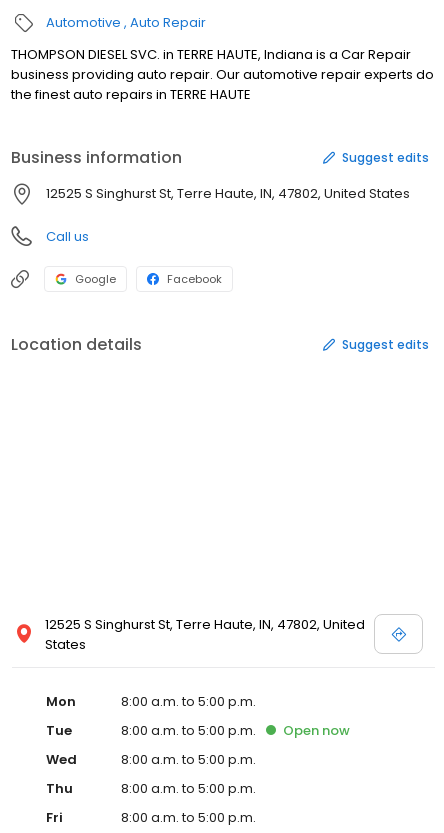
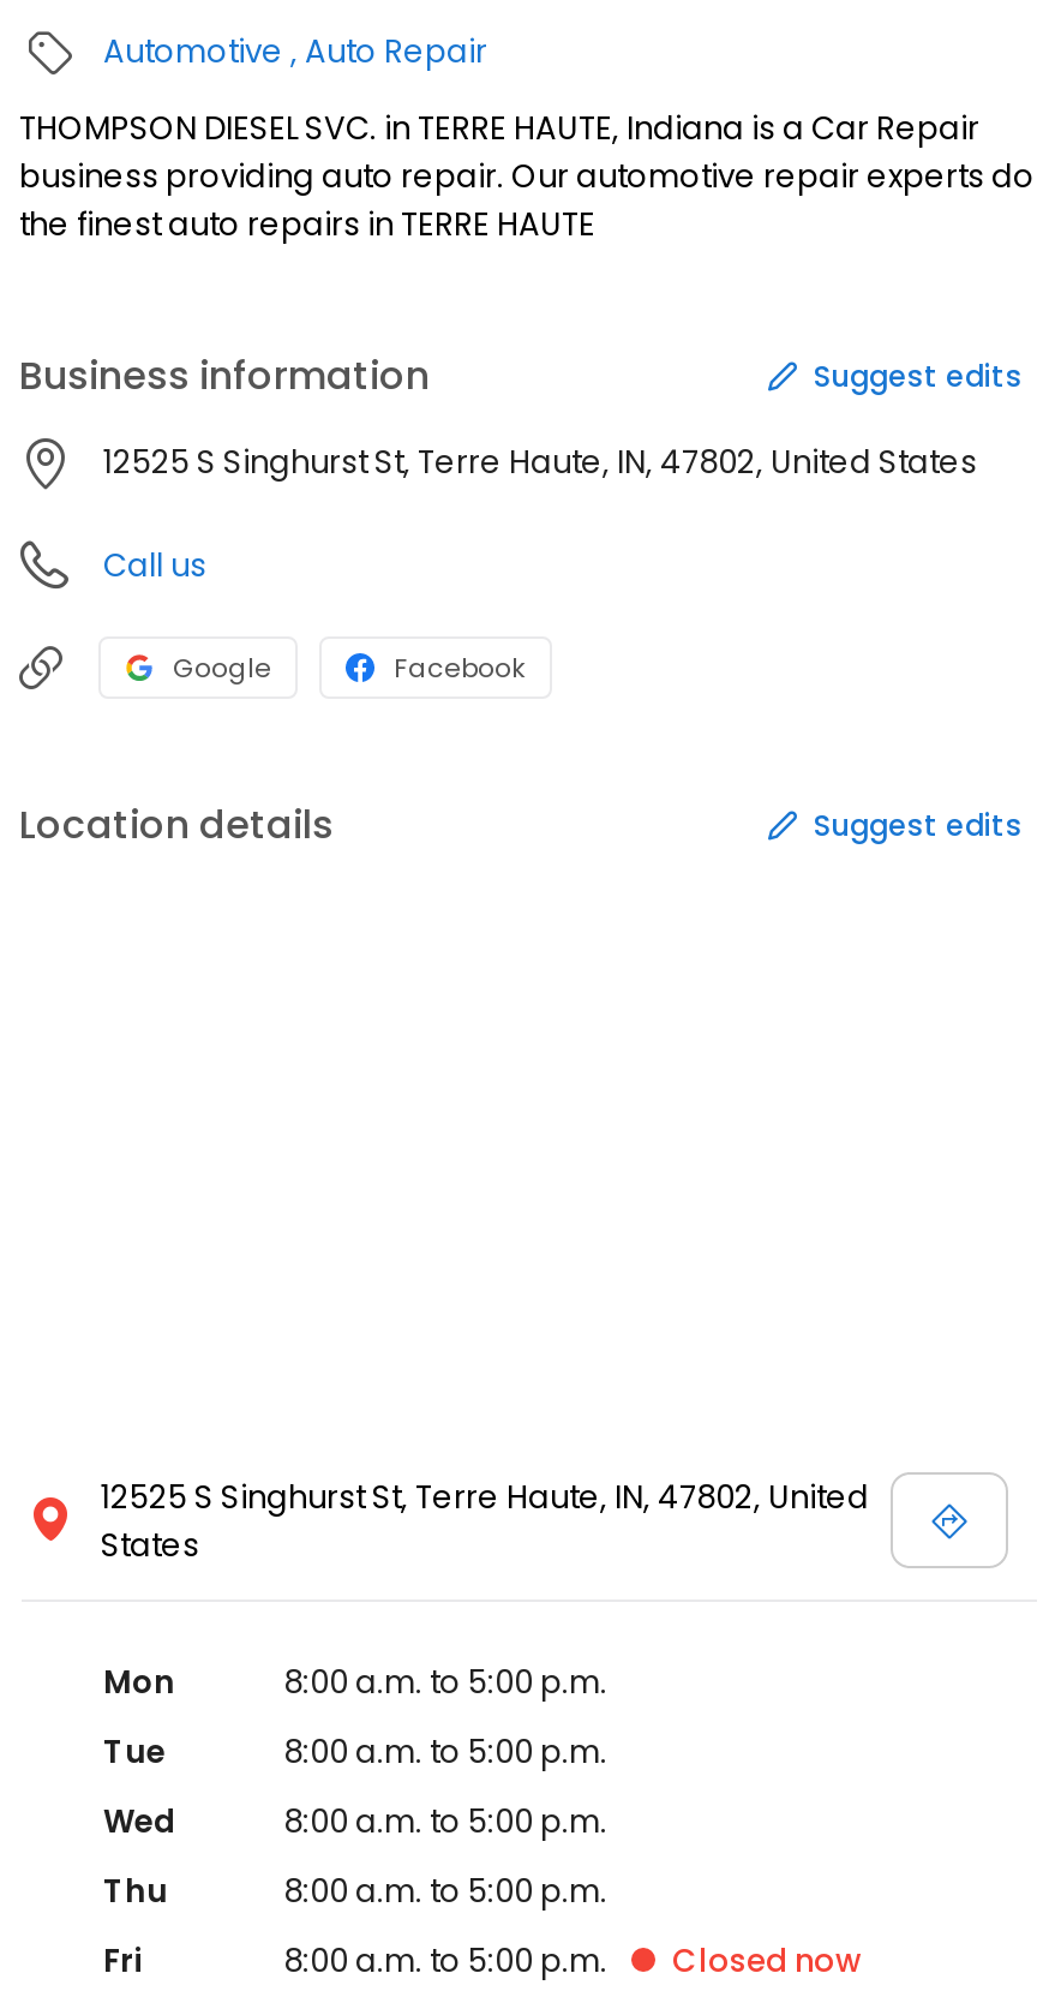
- Open now

+ Closed now
